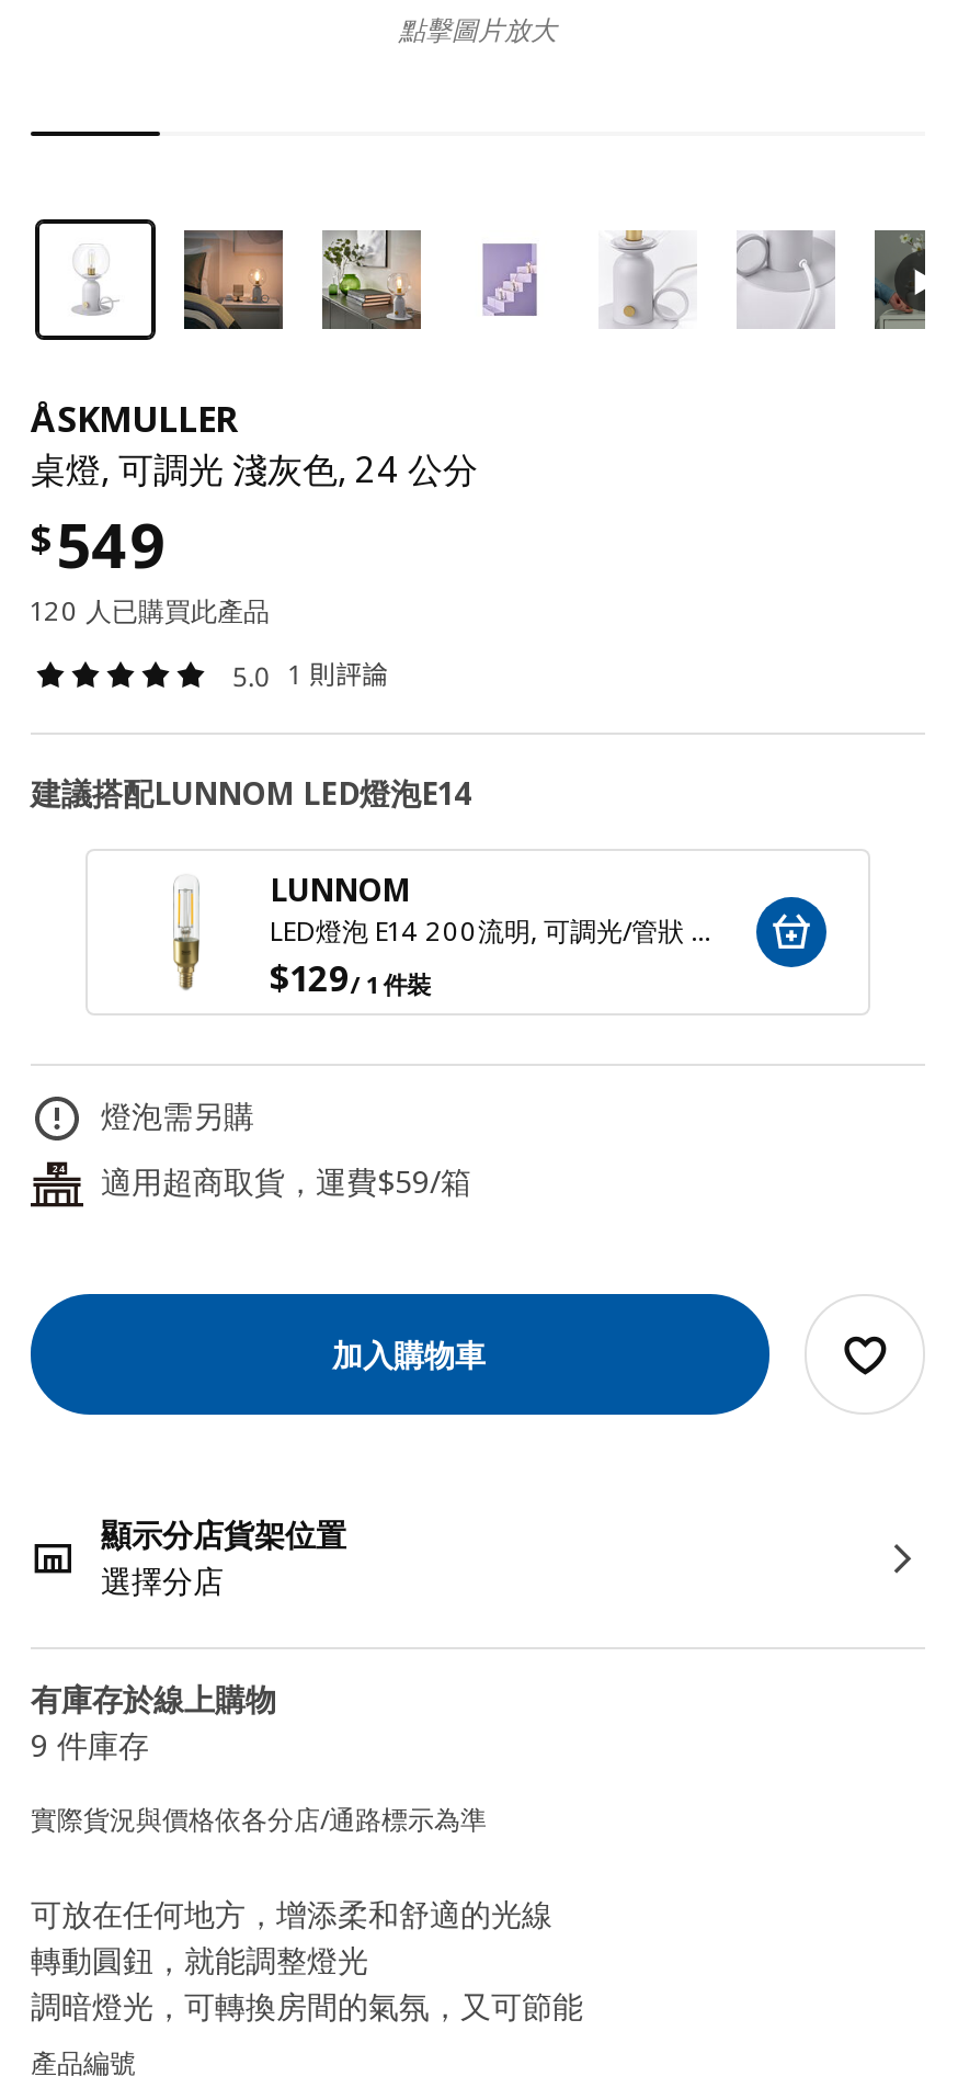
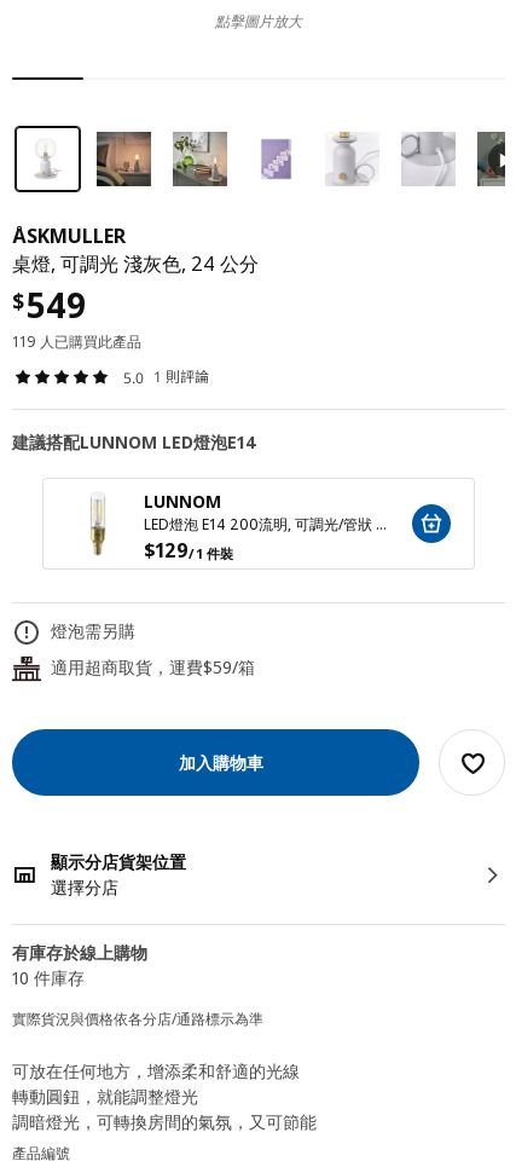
- 120 人已購買此產品
+ 119 人已購買此產品

- 9 件庫存
+ 10 件庫存
